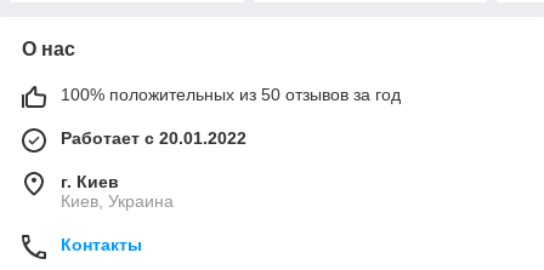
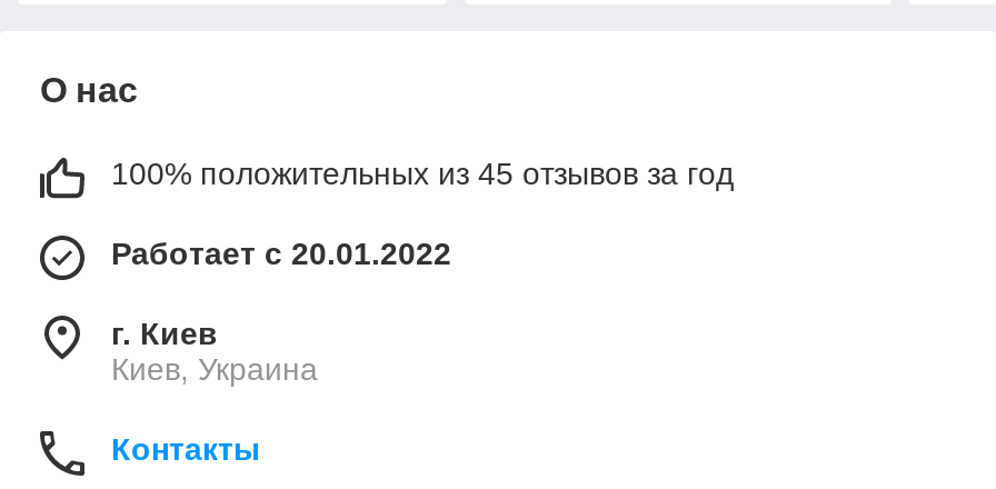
- 100% положительных из 50 отзывов за год
+ 100% положительных из 45 отзывов за год
